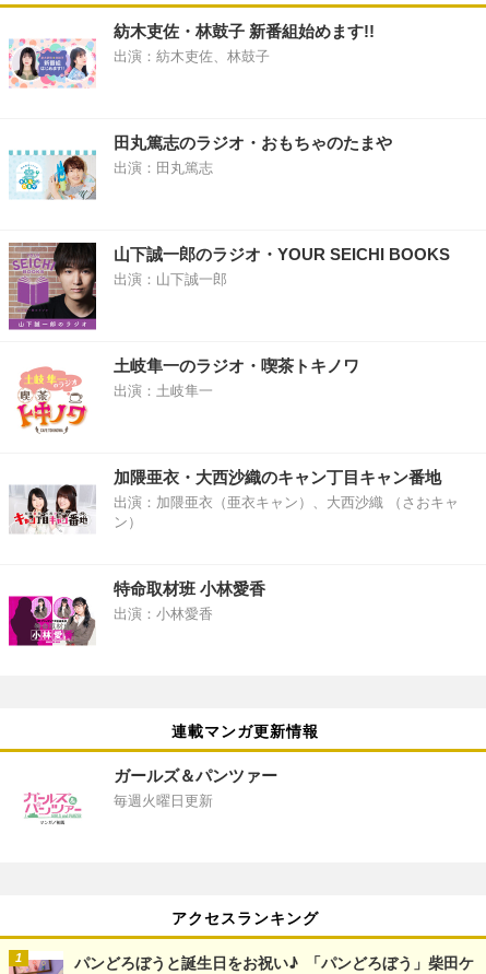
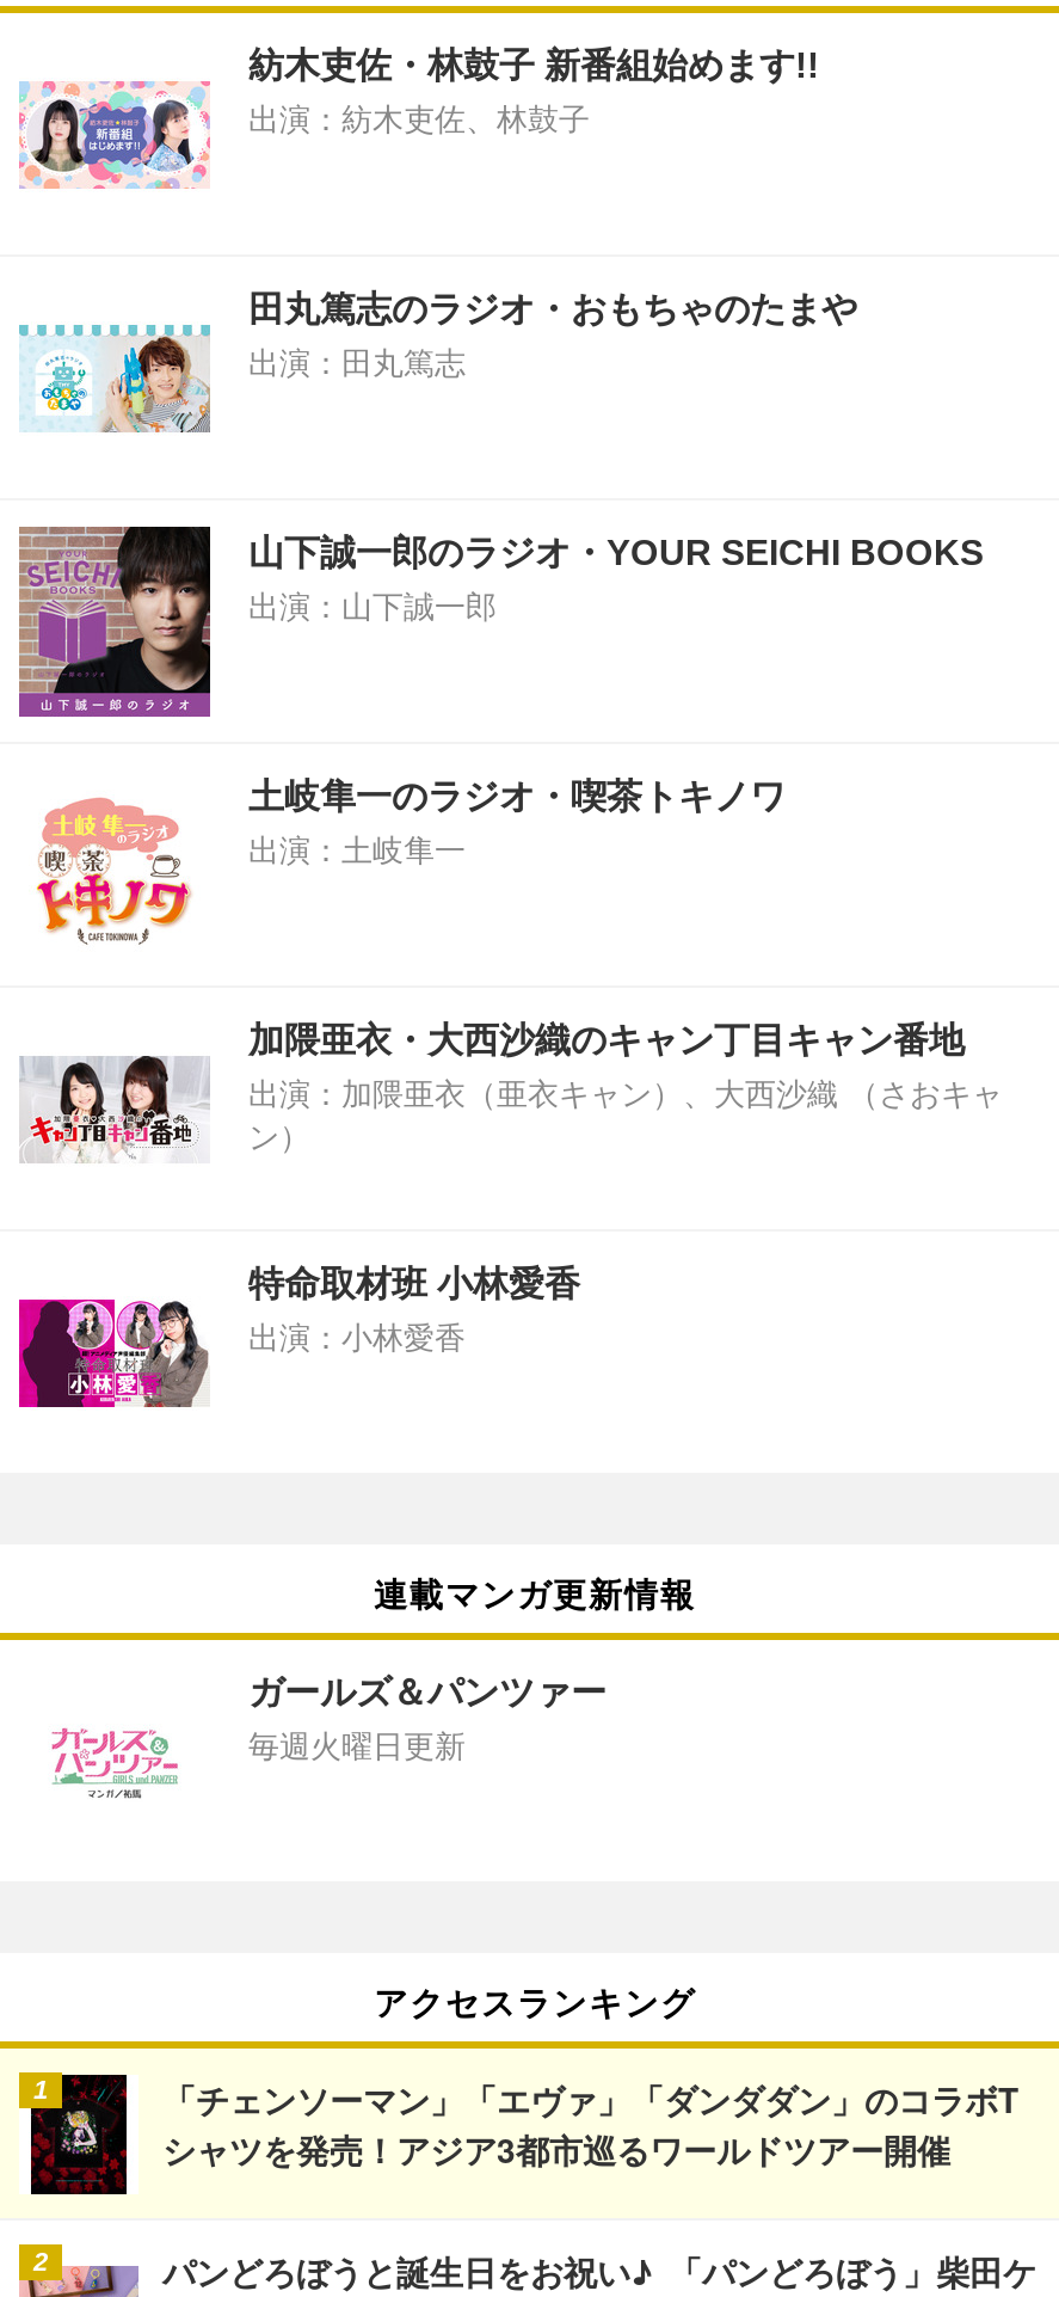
+ [image]
+ 「チェンソーマン」「エヴァ」「ダンダダン」のコラボT
+ シャツを発売！アジア3都市巡るワールドツアー開催
